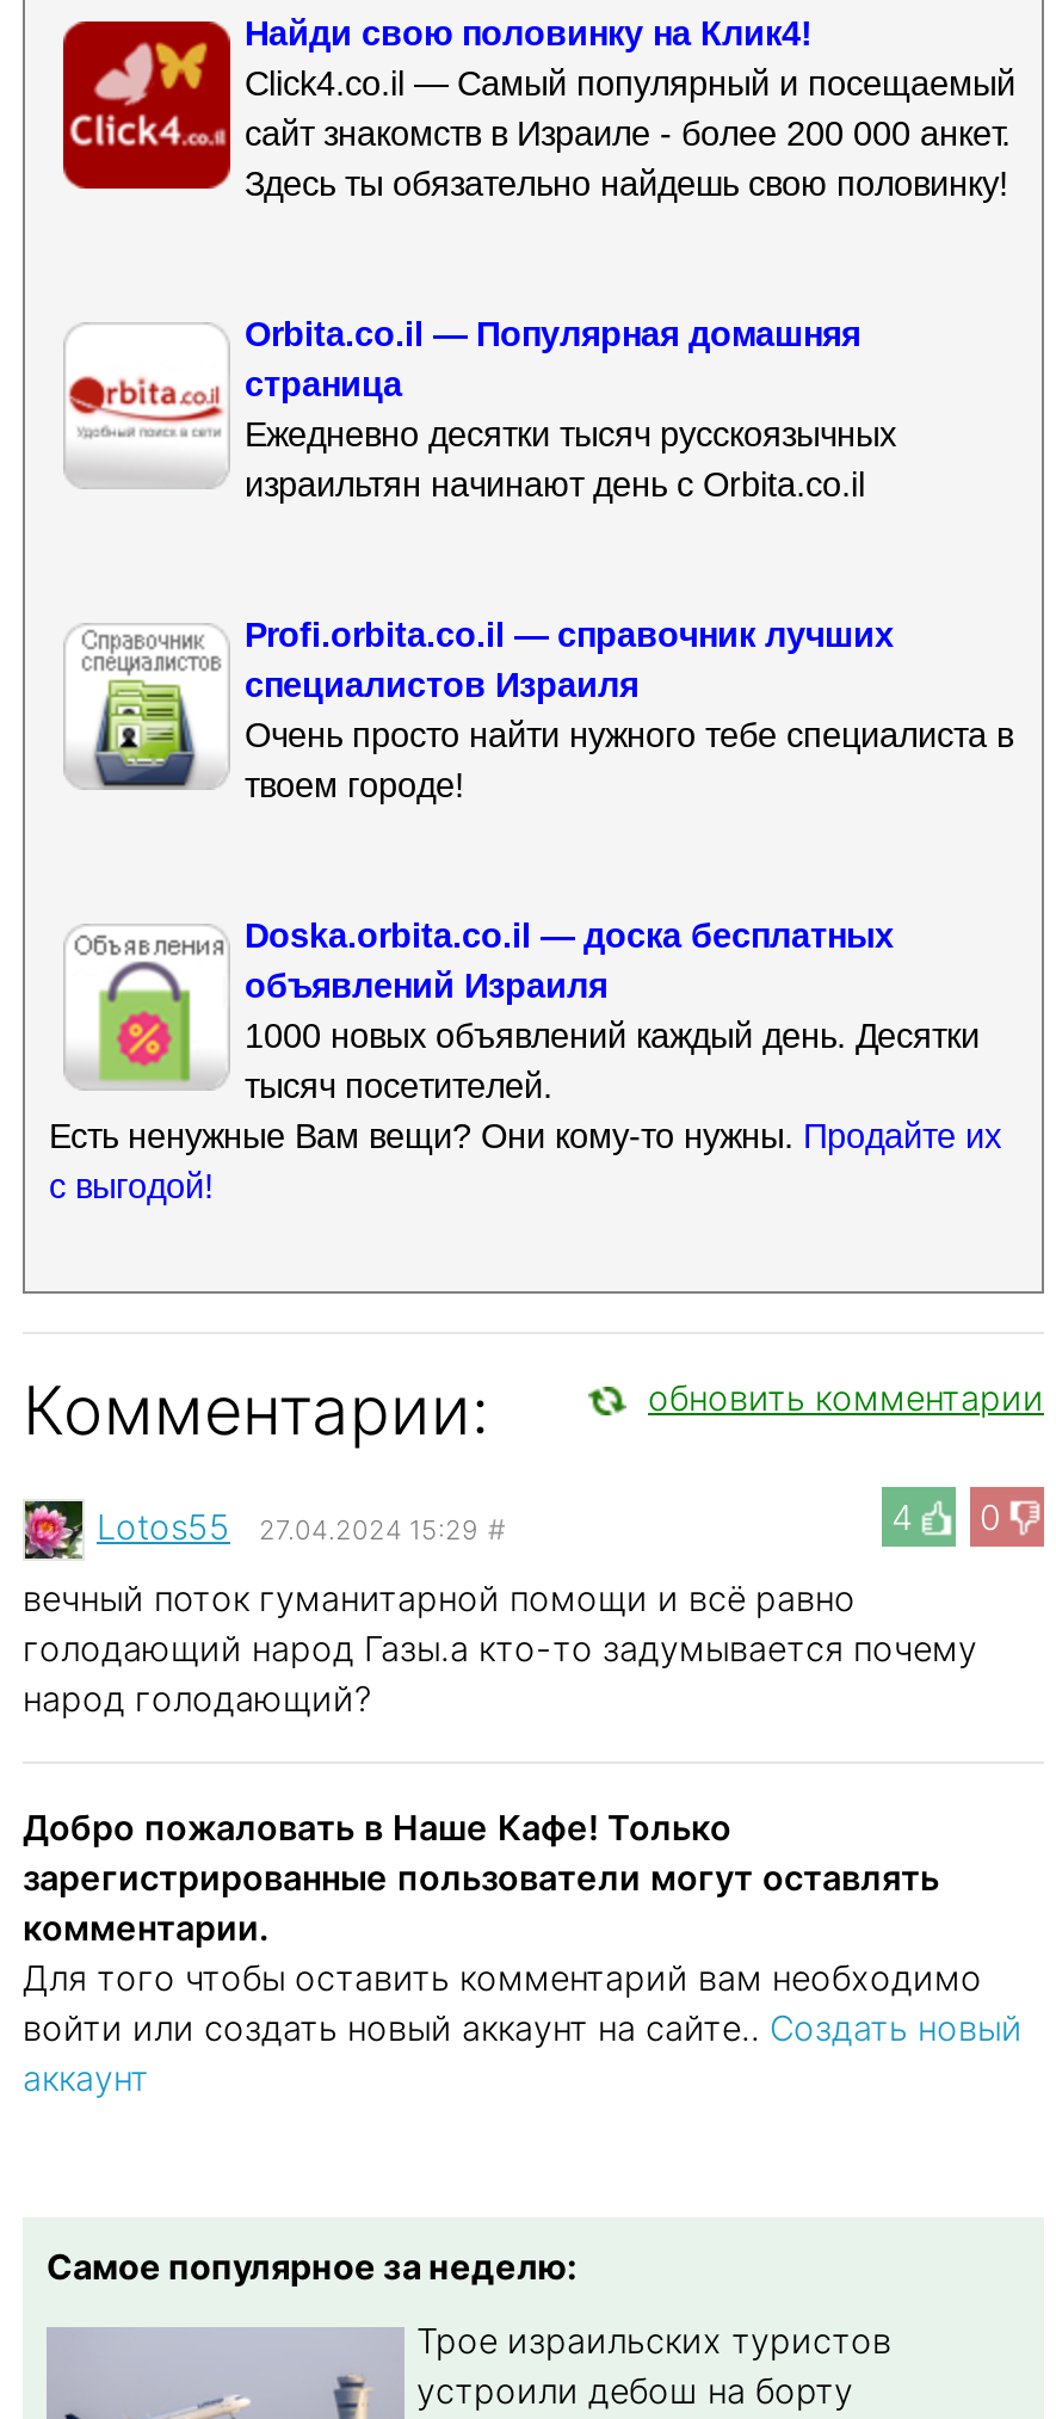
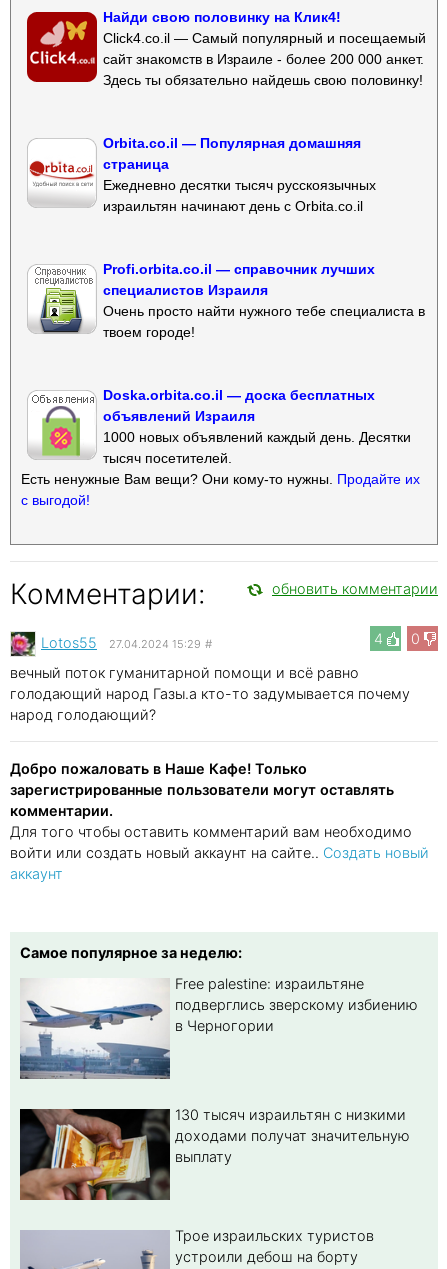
+ [image]
+ 130 тысяч израильтян с низкими
+ доходами получат значительную
+ выплату

+ [image]
+ Free palestine: израильтяне
+ подверглись зверскому избиению
+ в Черногории
